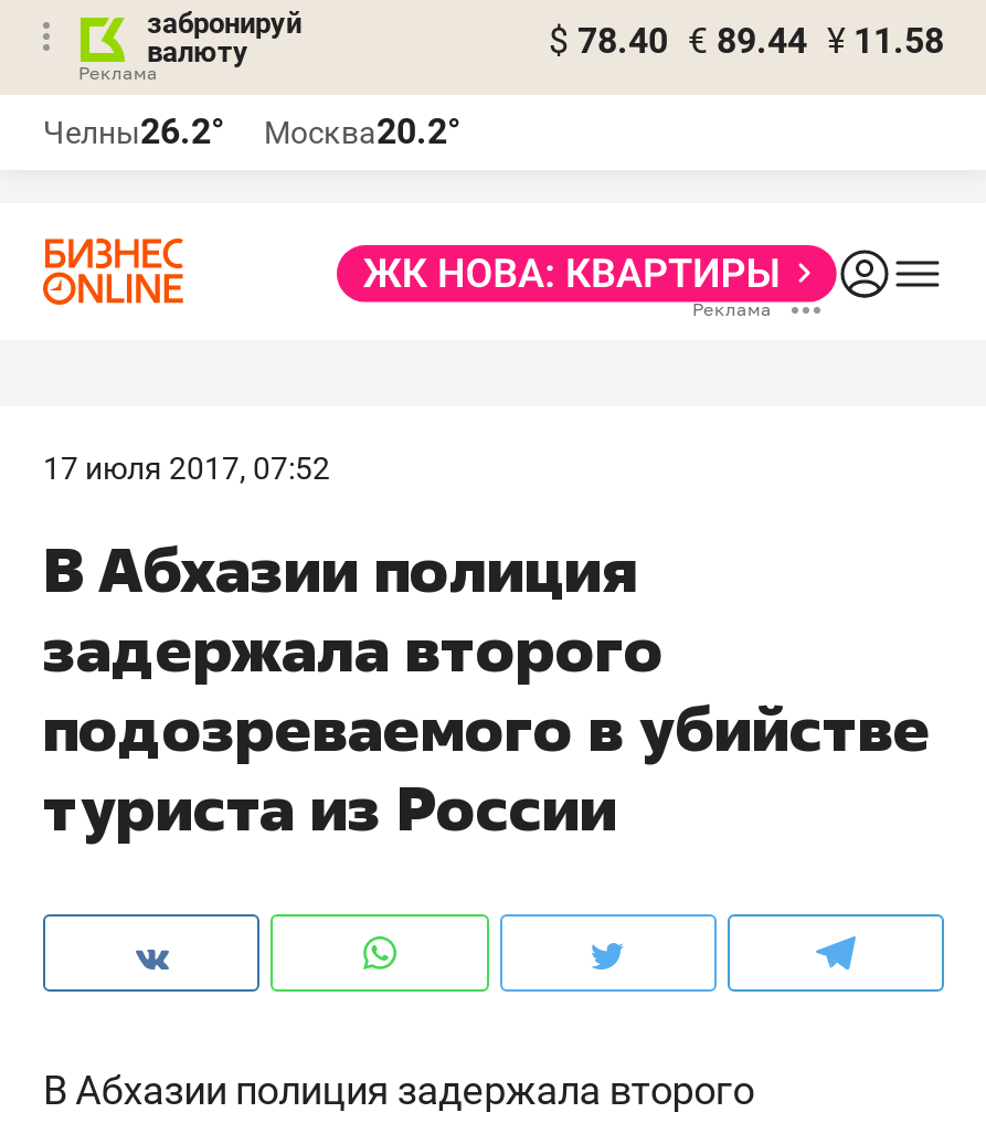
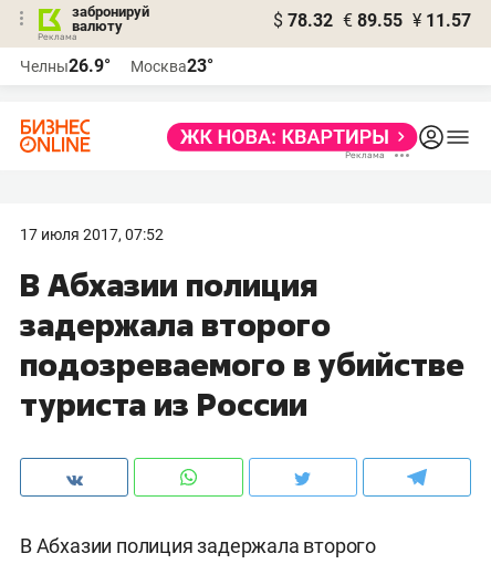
- $ 78.40 € 89.44 ¥ 11.58
+ $ 78.32 € 89.55 ¥ 11.57

- Челны26.2°
+ Челны26.9°

- Москва20.2°
+ Москва23°
